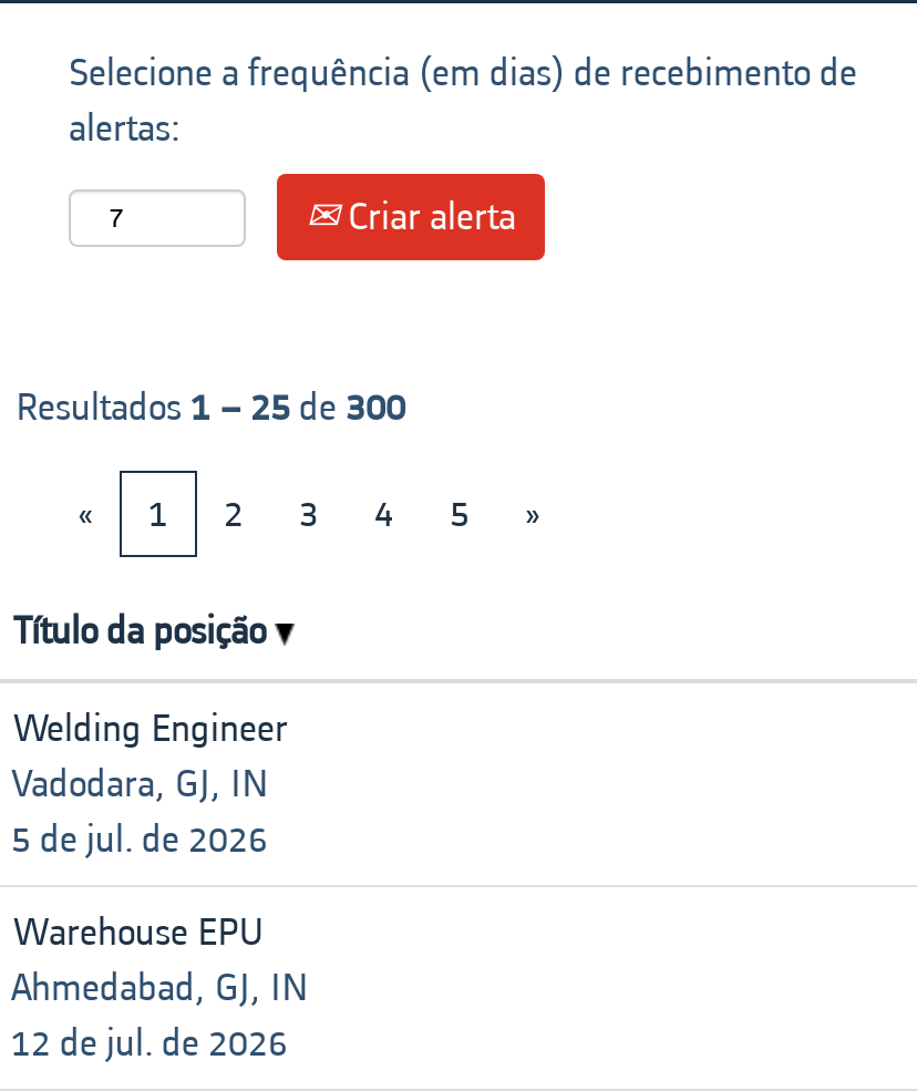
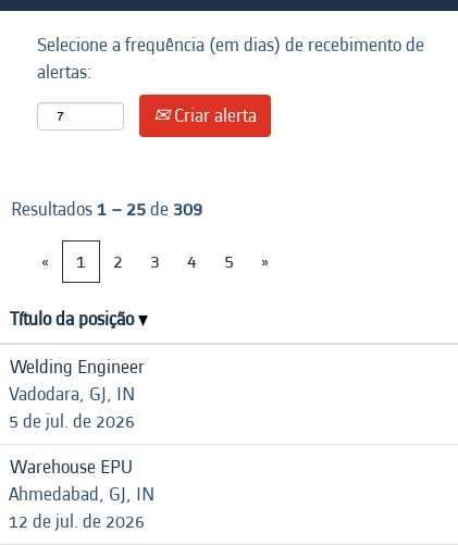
- Resultados 1 – 25 de 300
+ Resultados 1 – 25 de 309
